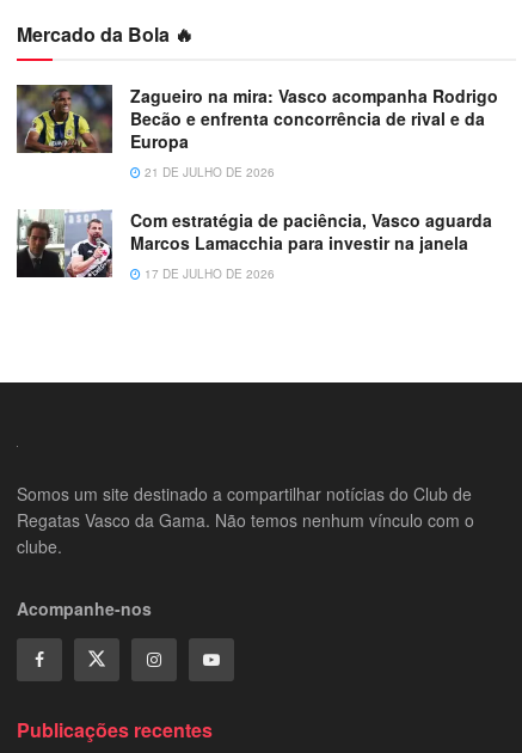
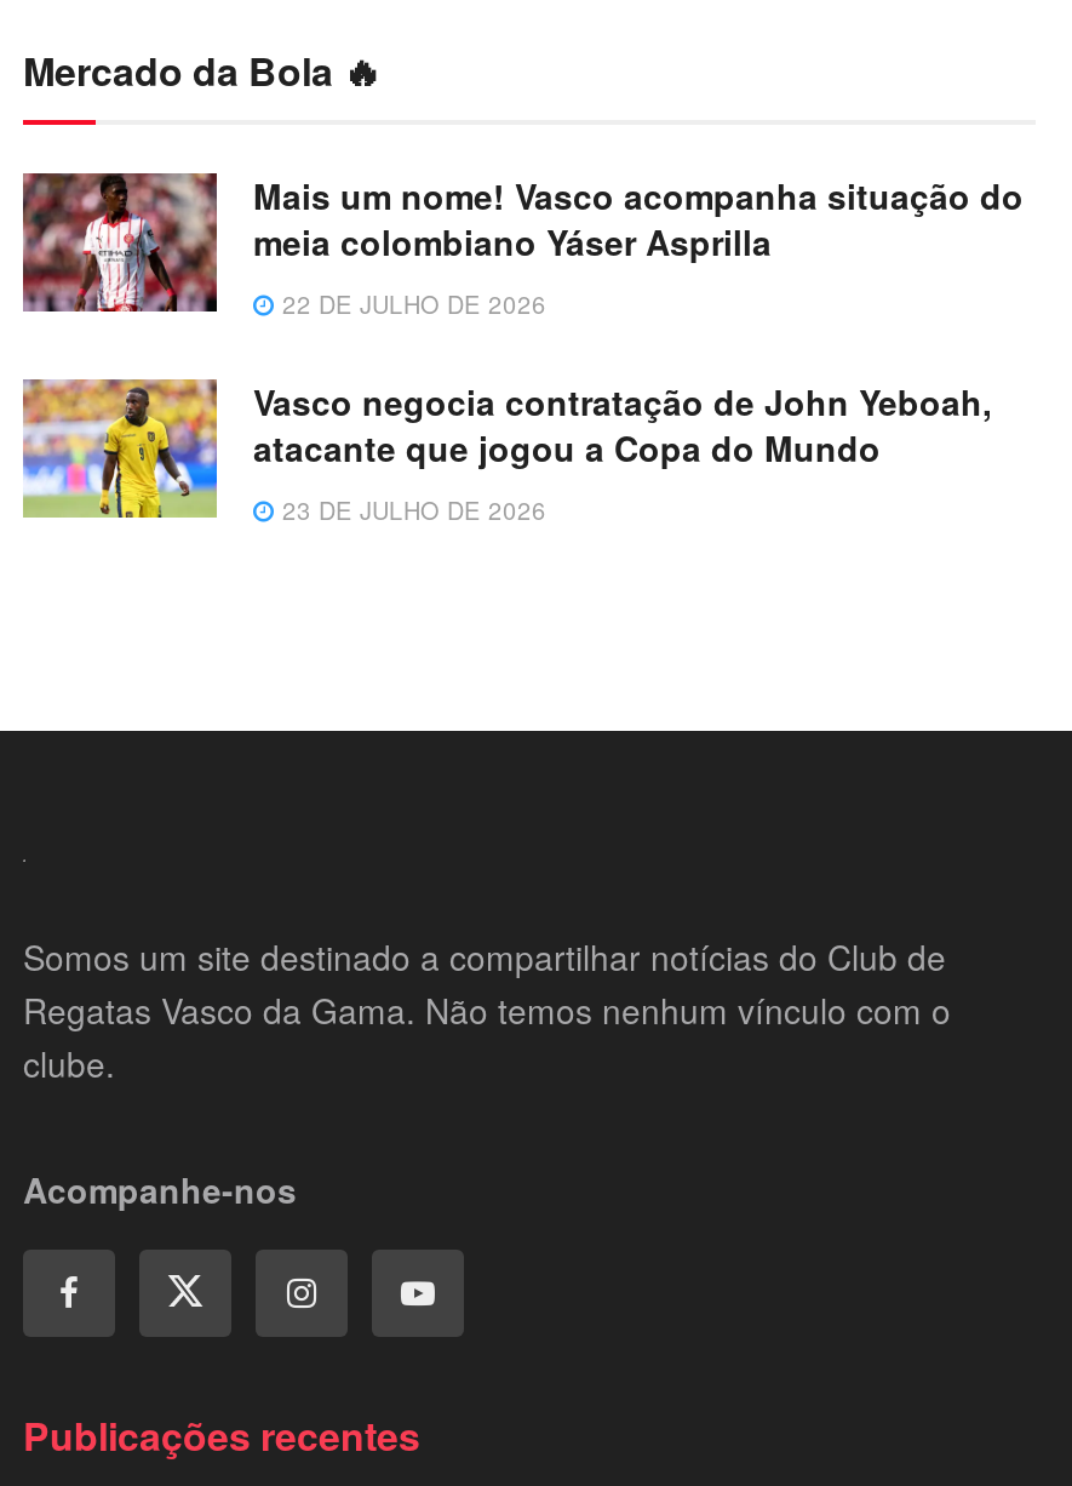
- [image]
- Zagueiro na mira: Vasco acompanha Rodrigo
- Becão e enfrenta concorrência de rival e da
- Europa
- 21 DE JULHO DE 2026
+ [image]
+ Mais um nome! Vasco acompanha situação do
+ meia colombiano Yáser Asprilla
+ 22 DE JULHO DE 2026

- [image]
- Com estratégia de paciência, Vasco aguarda
- Marcos Lamacchia para investir na janela
- 17 DE JULHO DE 2026
+ [image]
+ Vasco negocia contratação de John Yeboah,
+ atacante que jogou a Copa do Mundo
+ 23 DE JULHO DE 2026
